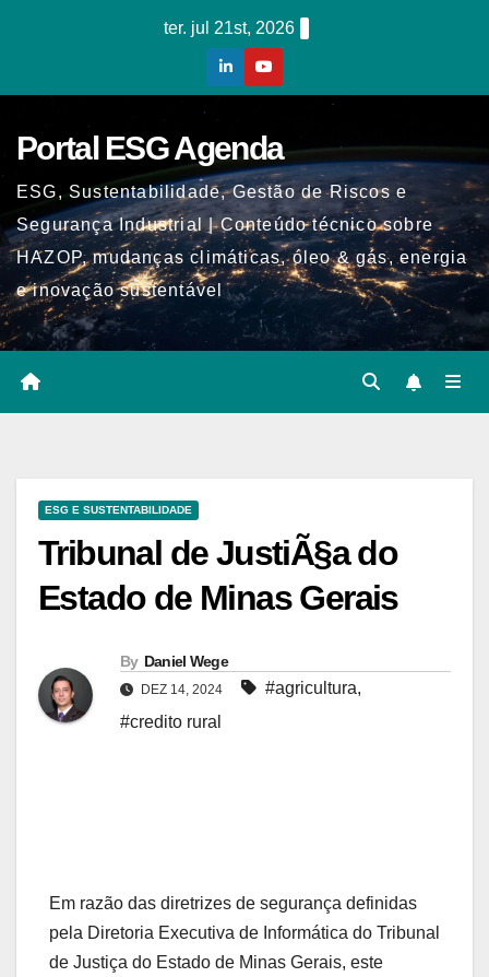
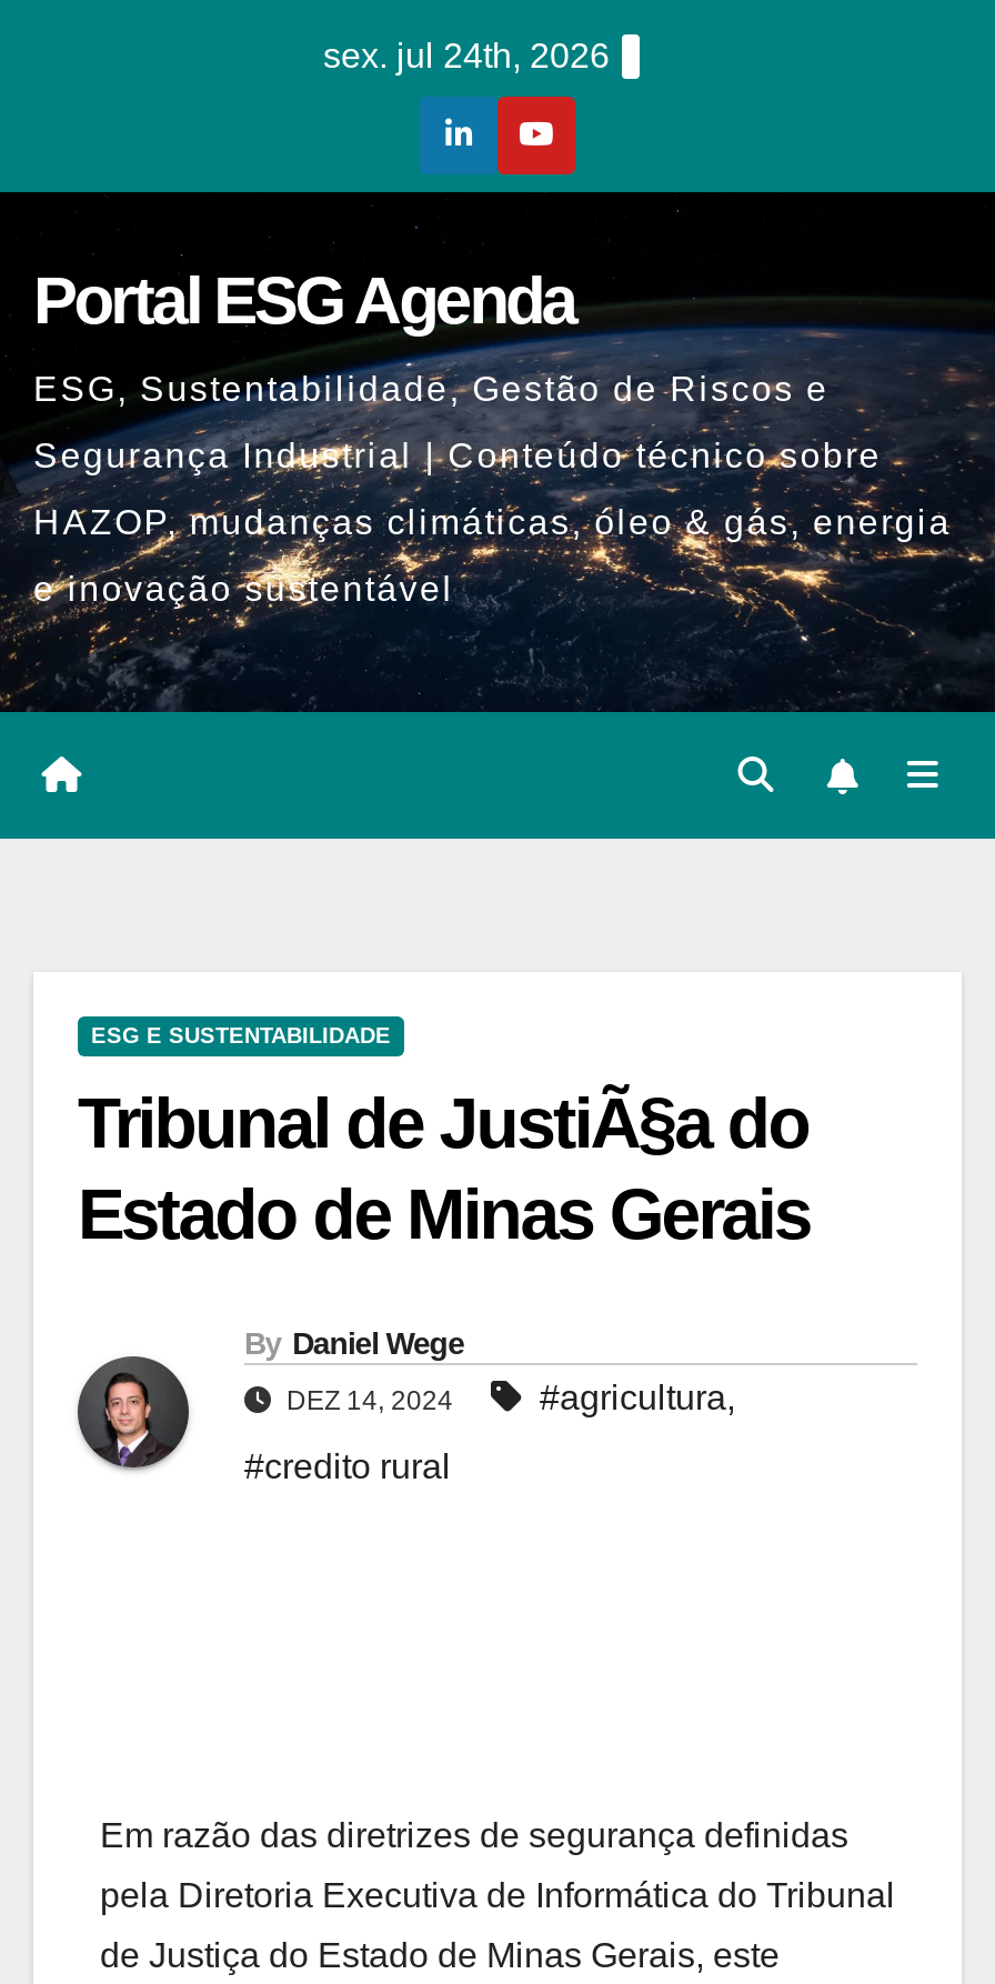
- ter. jul 21st, 2026
+ sex. jul 24th, 2026
